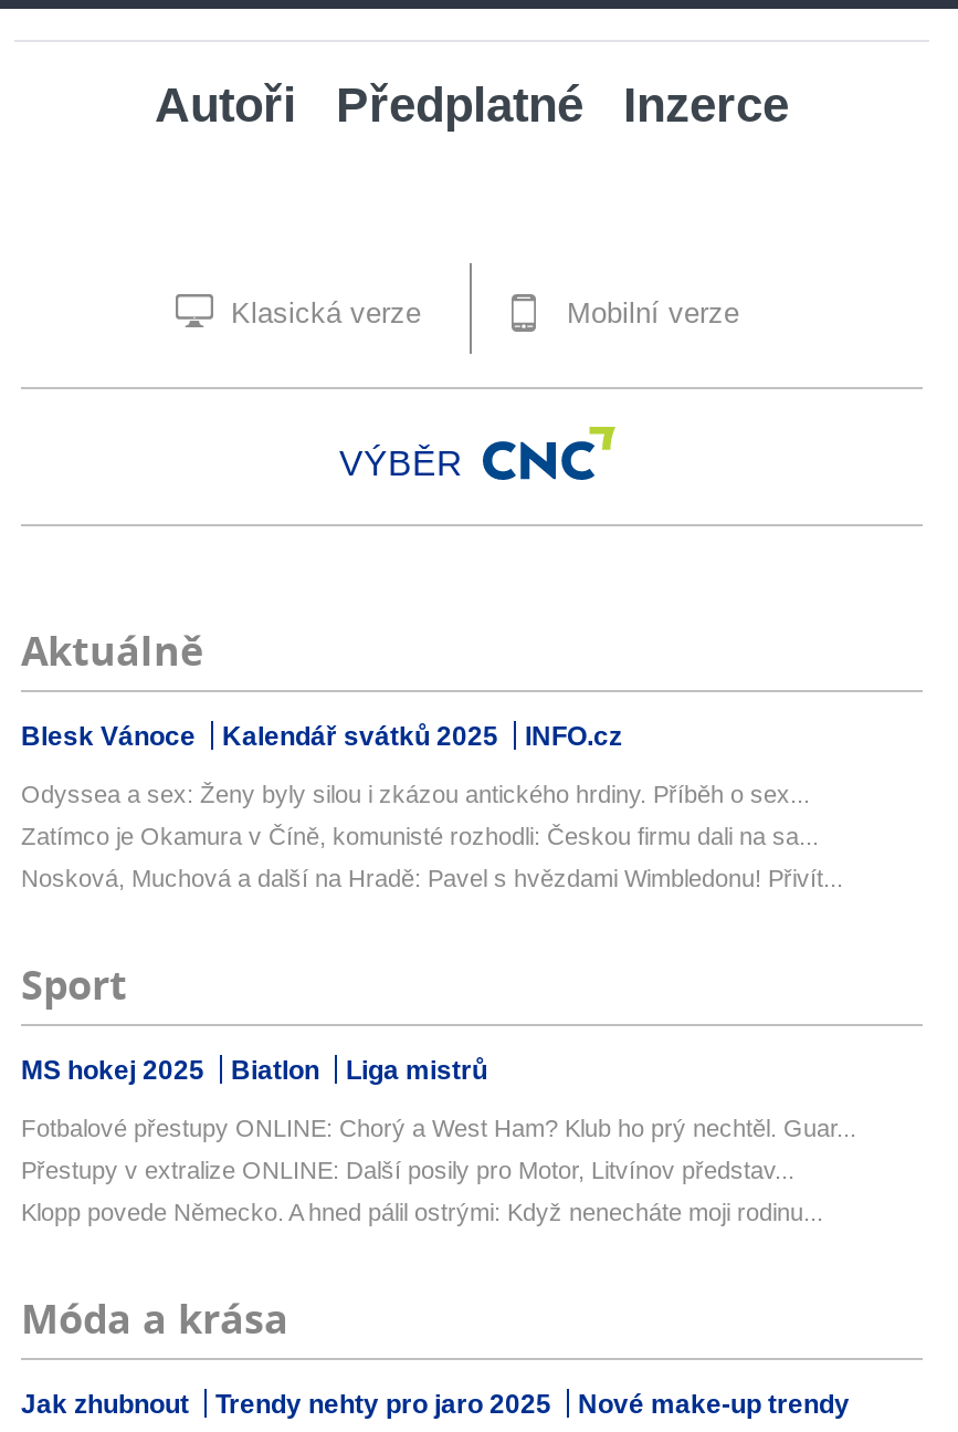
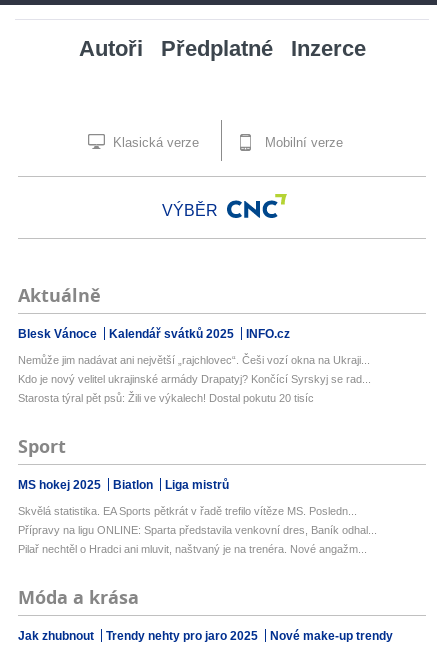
- Odyssea a sex: Ženy byly silou i zkázou antického hrdiny. Příběh o sex...
+ Nemůže jim nadávat ani největší „rajchlovec“. Češi vozí okna na Ukraji...

- Zatímco je Okamura v Číně, komunisté rozhodli: Českou firmu dali na sa...
+ Kdo je nový velitel ukrajinské armády Drapatyj? Končící Syrskyj se rad...

- Nosková, Muchová a další na Hradě: Pavel s hvězdami Wimbledonu! Přivít...
+ Starosta týral pět psů: Žili ve výkalech! Dostal pokutu 20 tisíc

- Fotbalové přestupy ONLINE: Chorý a West Ham? Klub ho prý nechtěl. Guar...
+ Skvělá statistika. EA Sports pětkrát v řadě trefilo vítěze MS. Posledn...

- Přestupy v extralize ONLINE: Další posily pro Motor, Litvínov představ...
+ Přípravy na ligu ONLINE: Sparta představila venkovní dres, Baník odhal...

- Klopp povede Německo. A hned pálil ostrými: Když nenecháte moji rodinu...
+ Pilař nechtěl o Hradci ani mluvit, naštvaný je na trenéra. Nové angažm...
